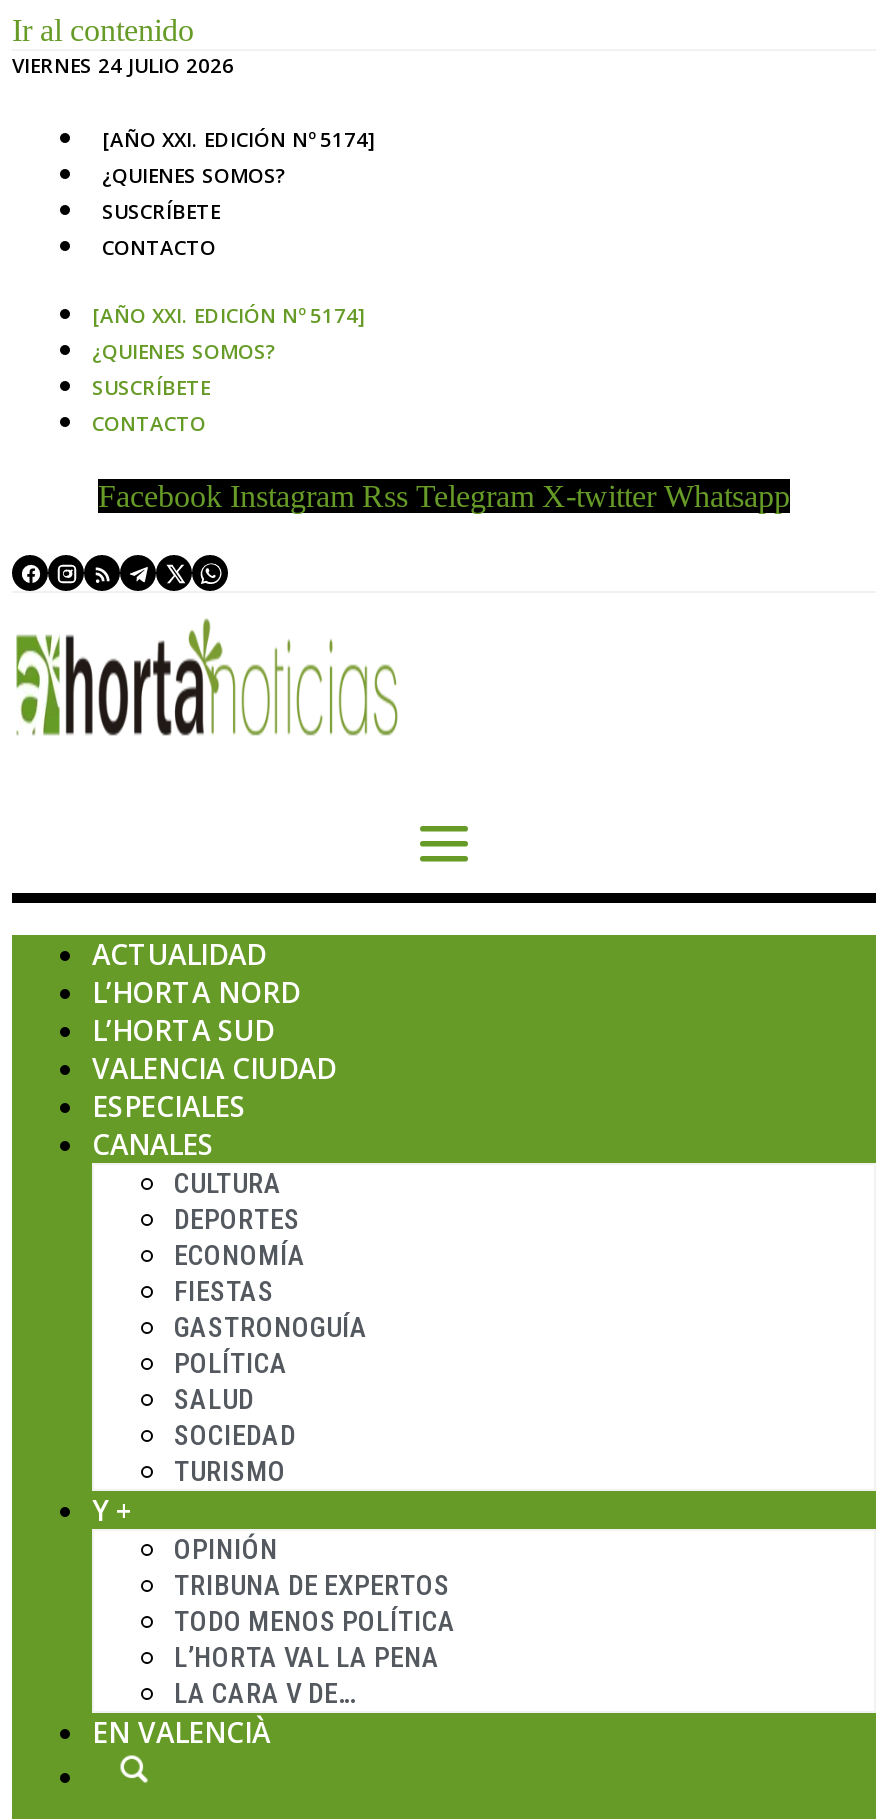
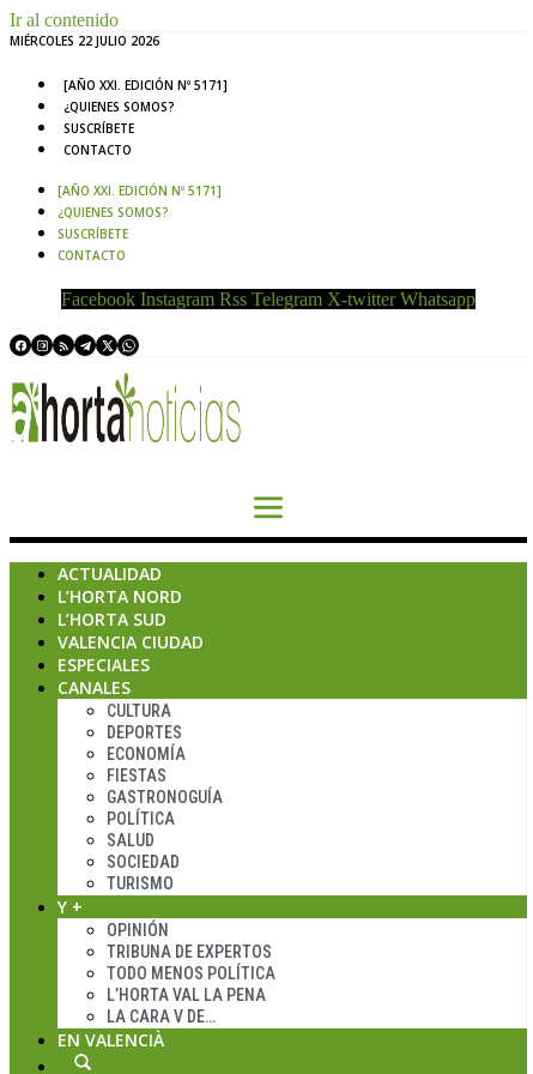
- VIERNES 24 JULIO 2026
+ MIÉRCOLES 22 JULIO 2026

- [AÑO XXI. EDICIÓN Nº 5174]
+ [AÑO XXI. EDICIÓN Nº 5171]

- [AÑO XXI. EDICIÓN Nº 5174]
+ [AÑO XXI. EDICIÓN Nº 5171]
